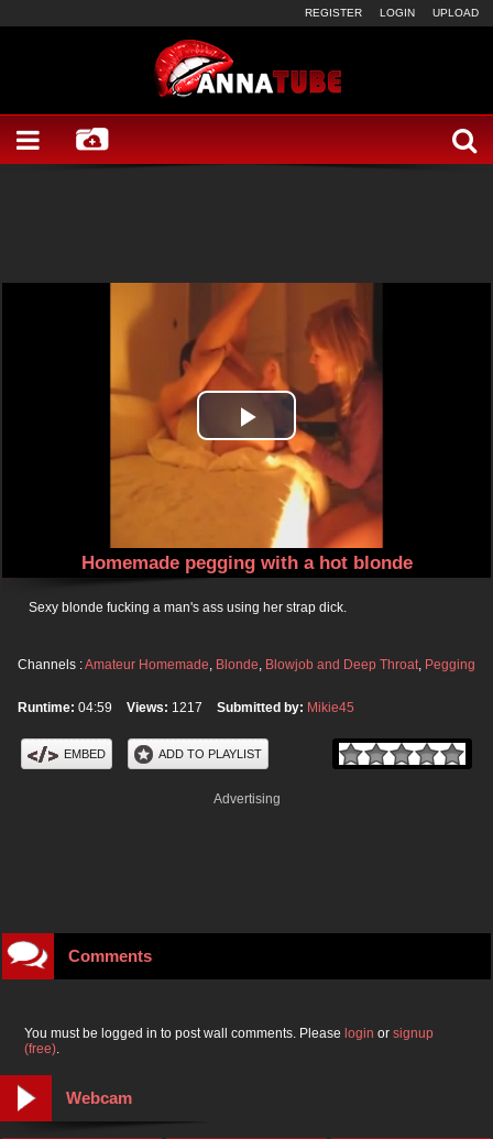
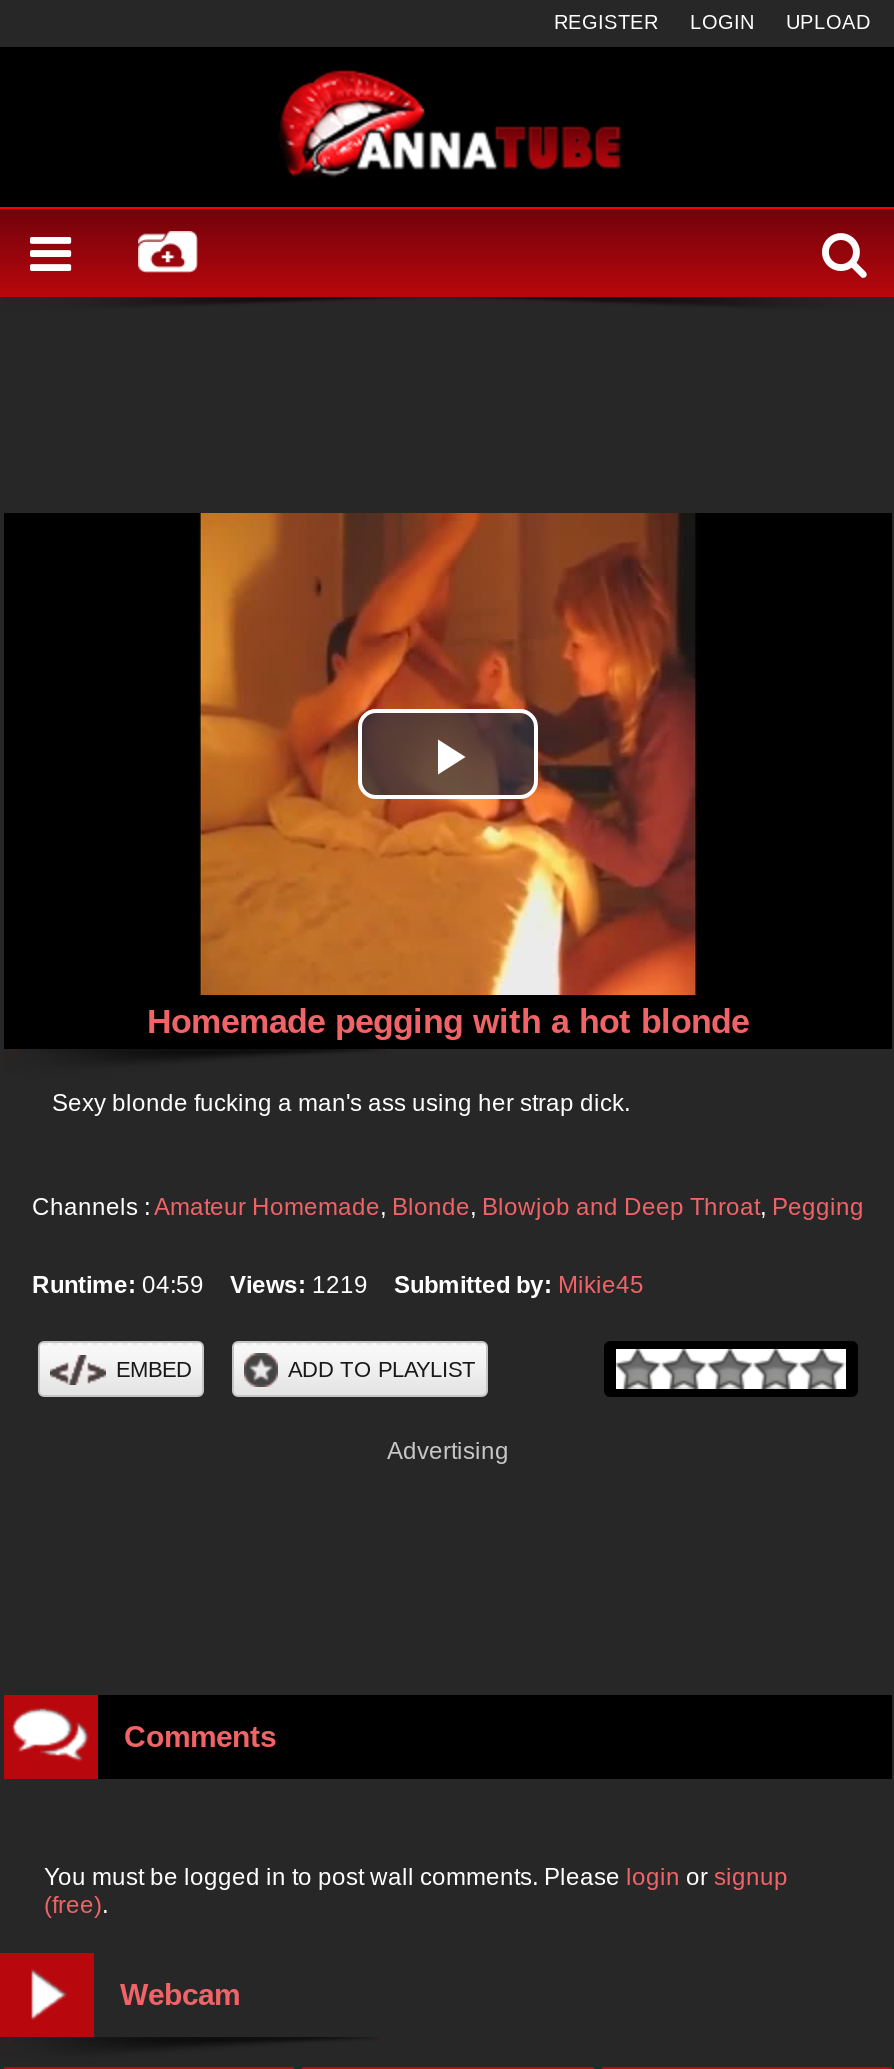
- Runtime: 04:59 Views: 1217 Submitted by: Mikie45
+ Runtime: 04:59 Views: 1219 Submitted by: Mikie45
